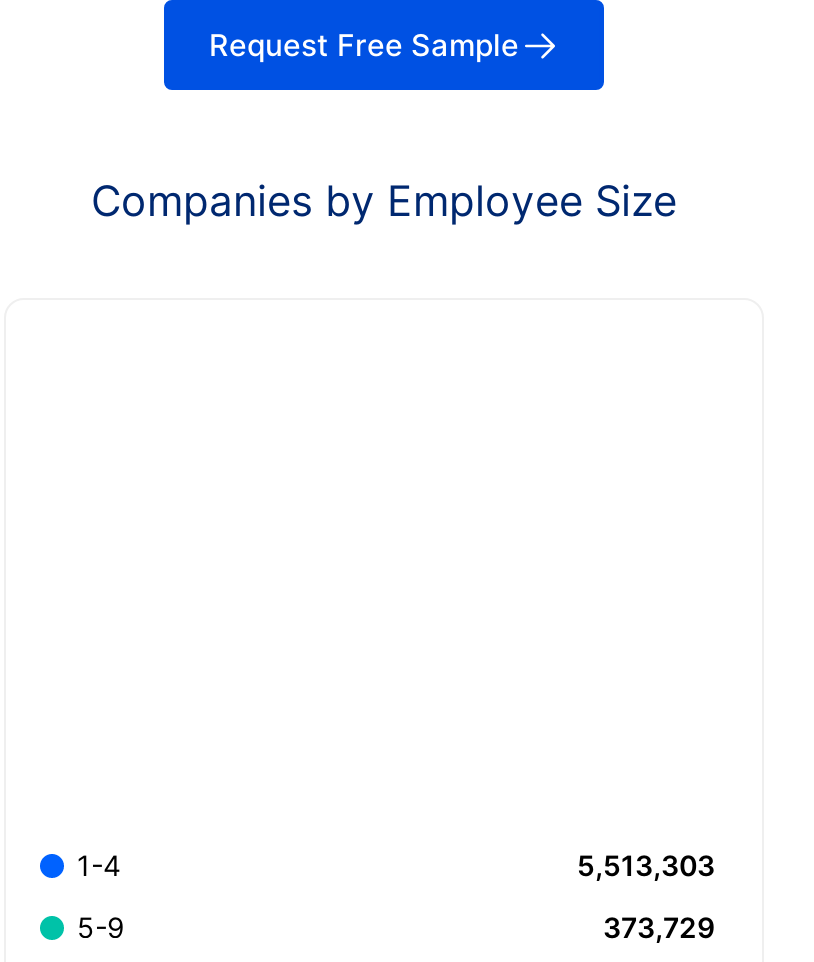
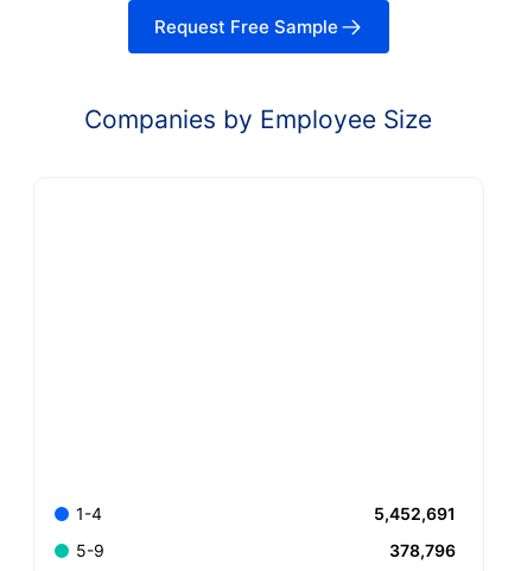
- 5,513,303
+ 5,452,691

- 373,729
+ 378,796
